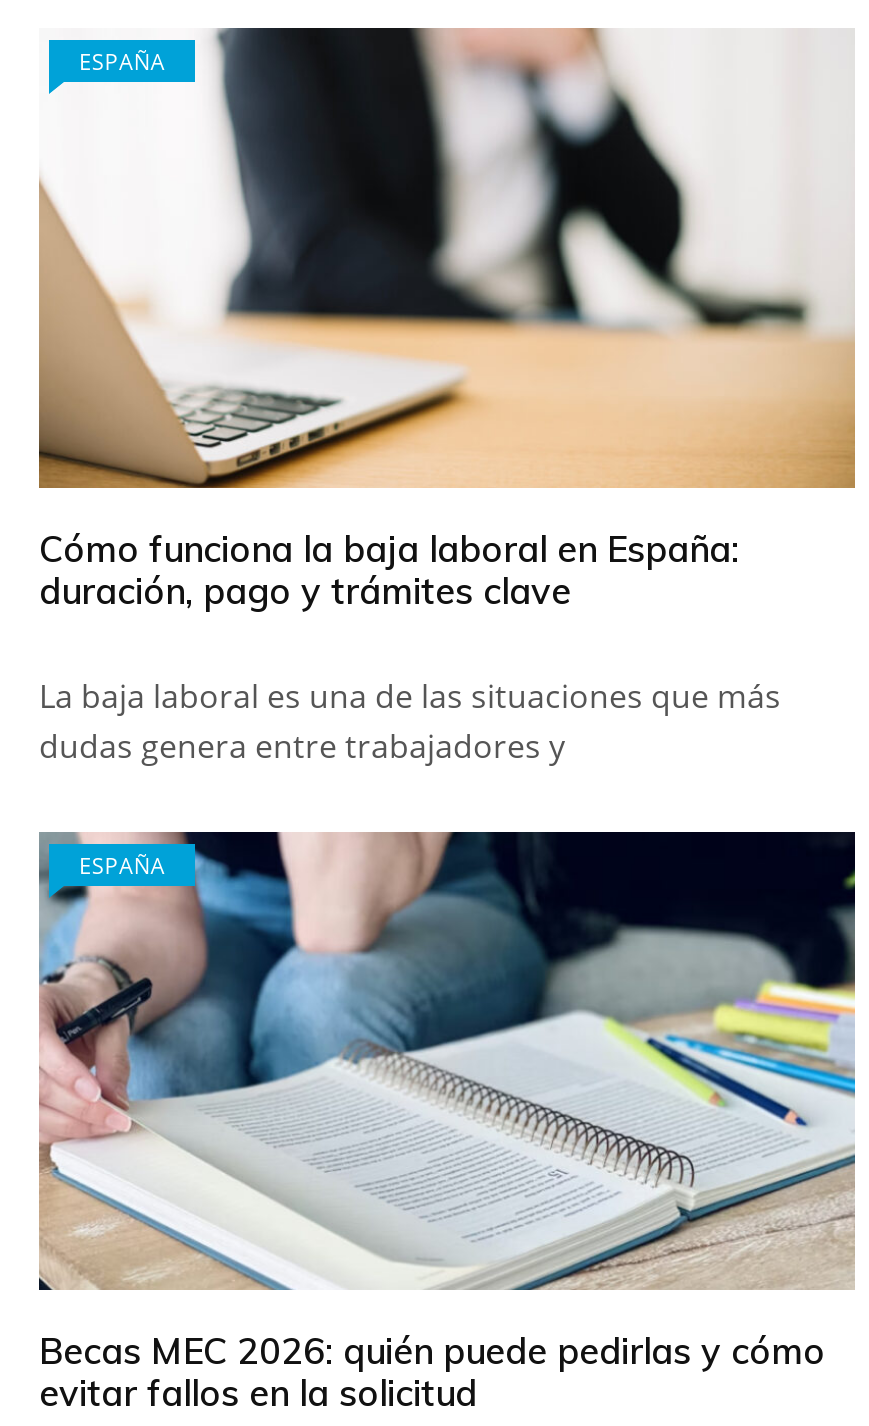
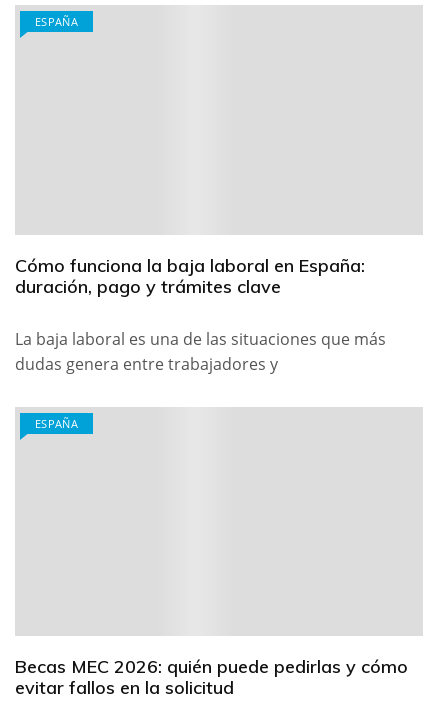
- [image]

- [image]
